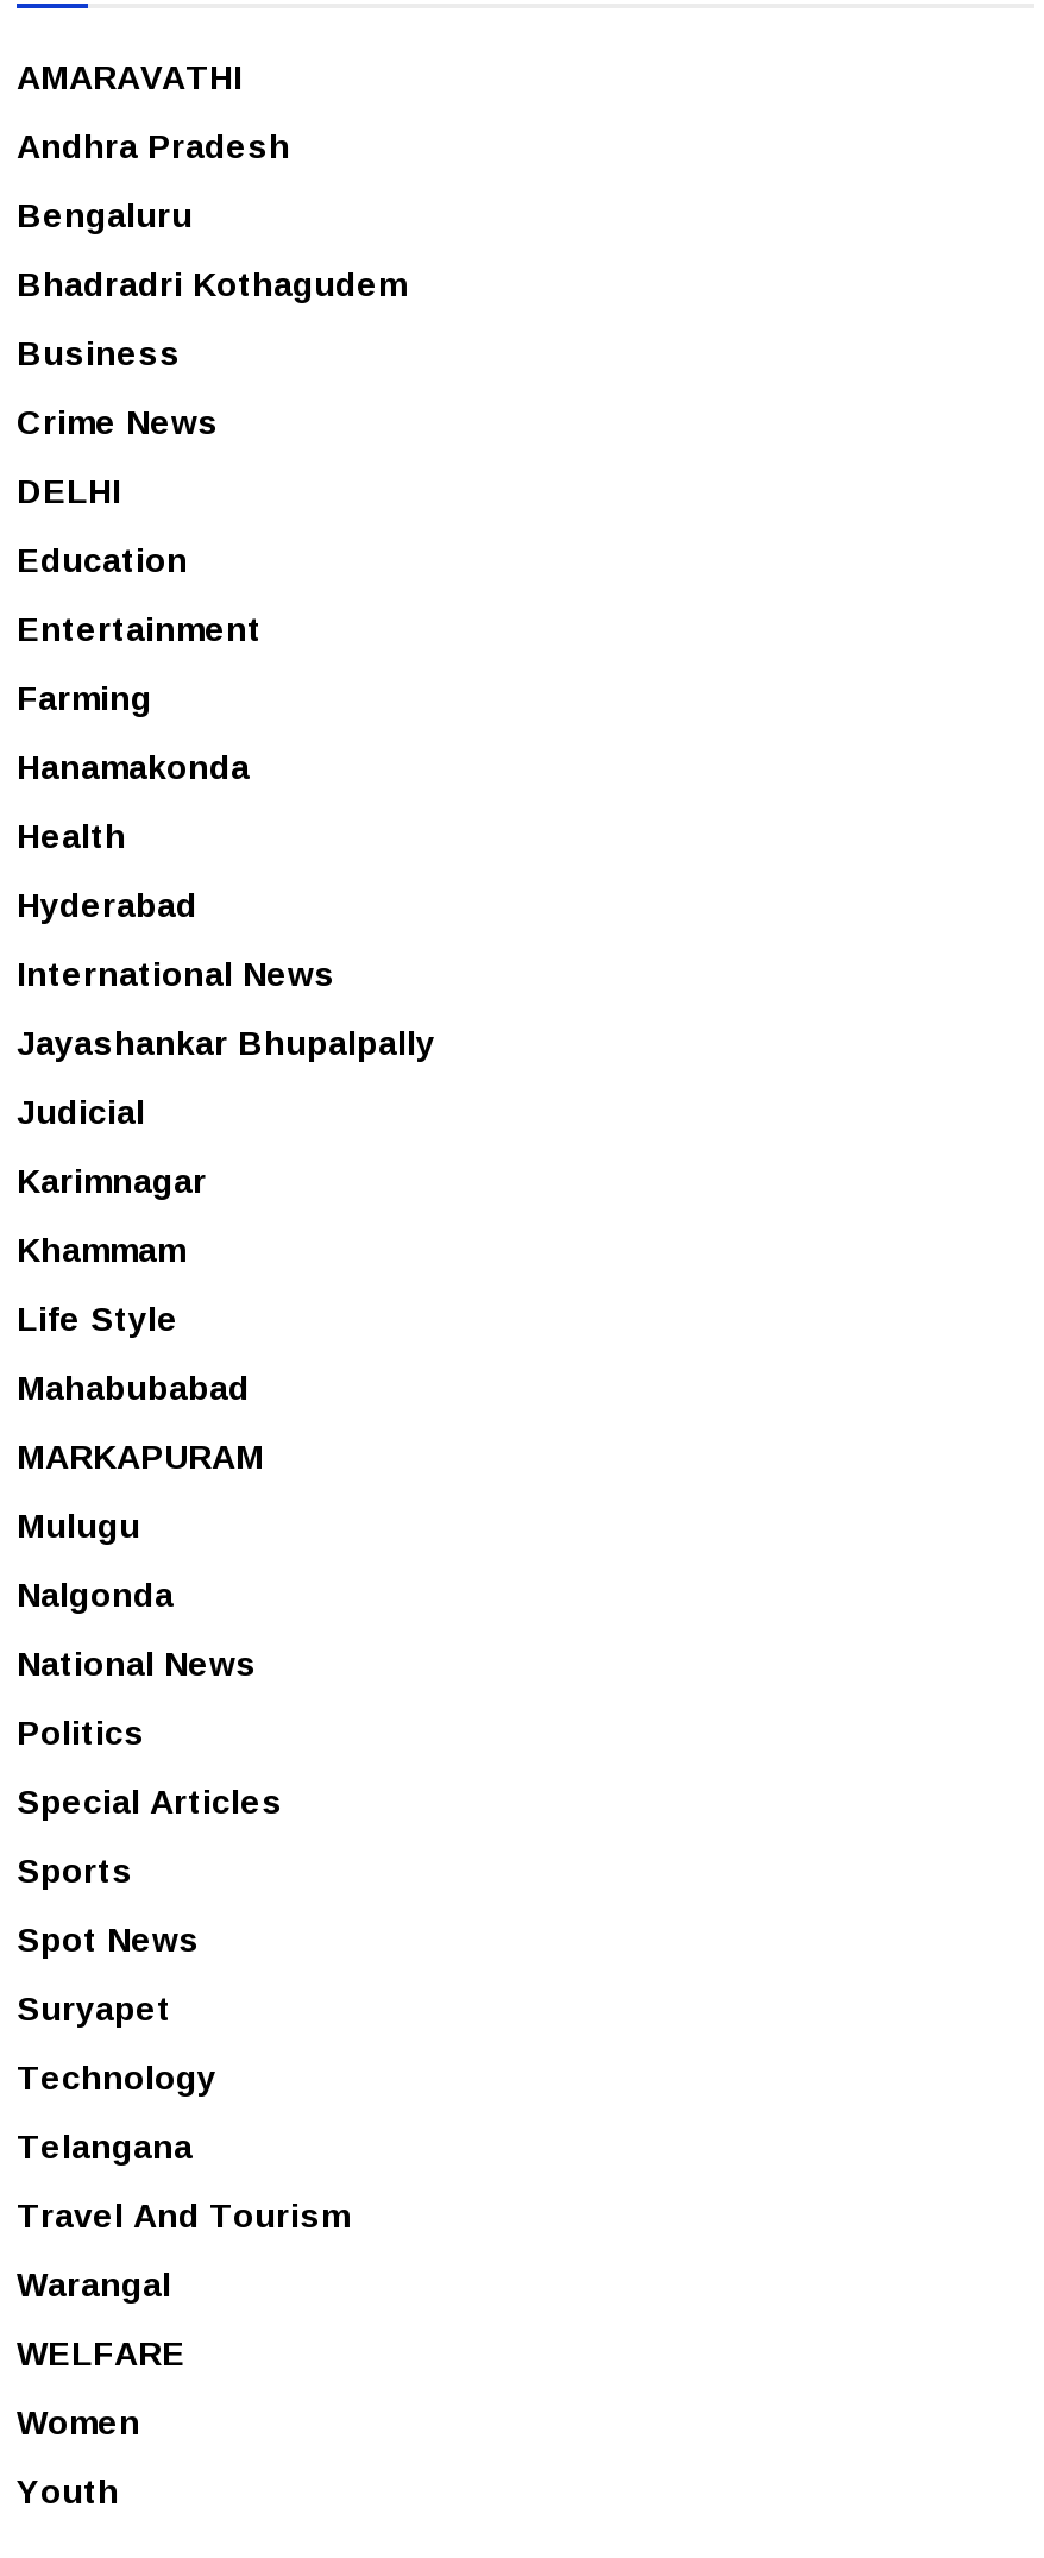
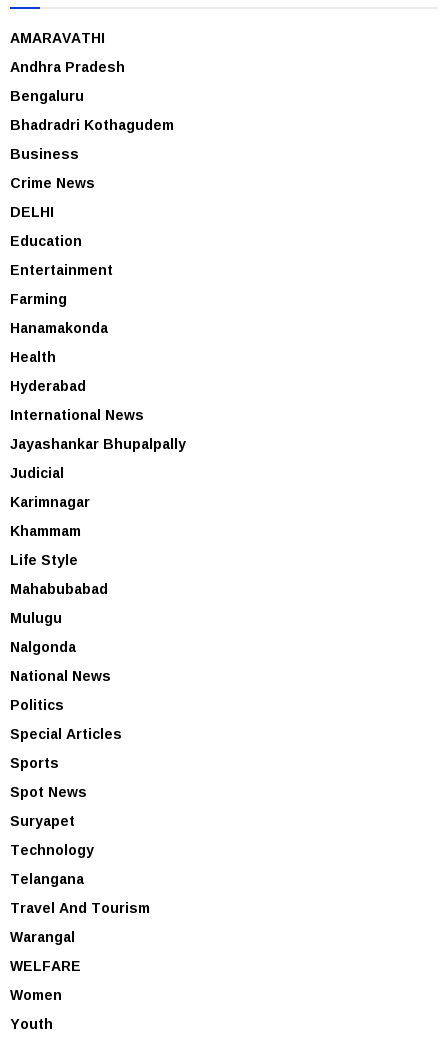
- MARKAPURAM
